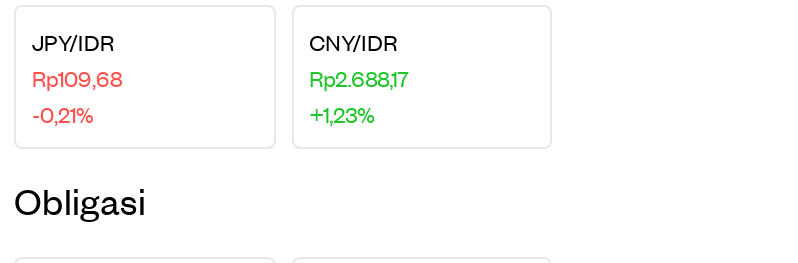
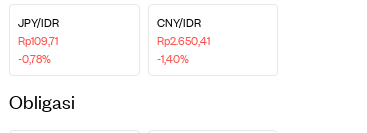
- Rp109,68
- -0,21%
+ Rp109,71
+ -0,78%

- Rp2.688,17
- +1,23%
+ Rp2.650,41
+ -1,40%
